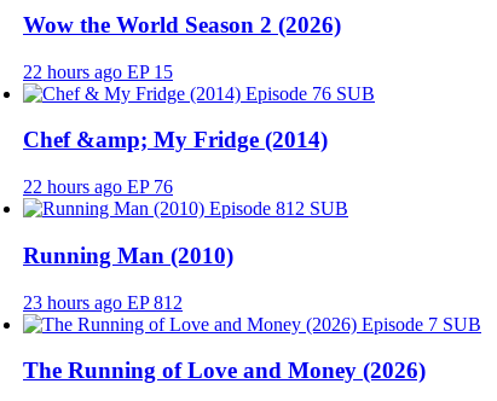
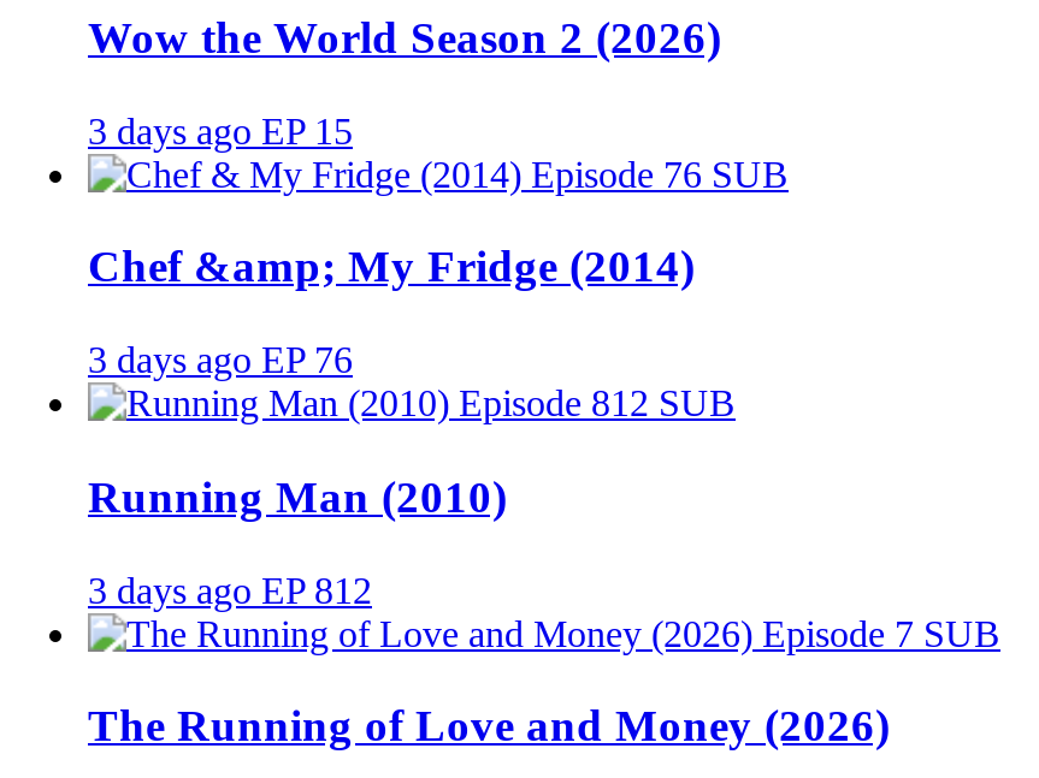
- 22 hours ago EP 15
+ 3 days ago EP 15

- 22 hours ago EP 76
+ 3 days ago EP 76

- 23 hours ago EP 812
+ 3 days ago EP 812
